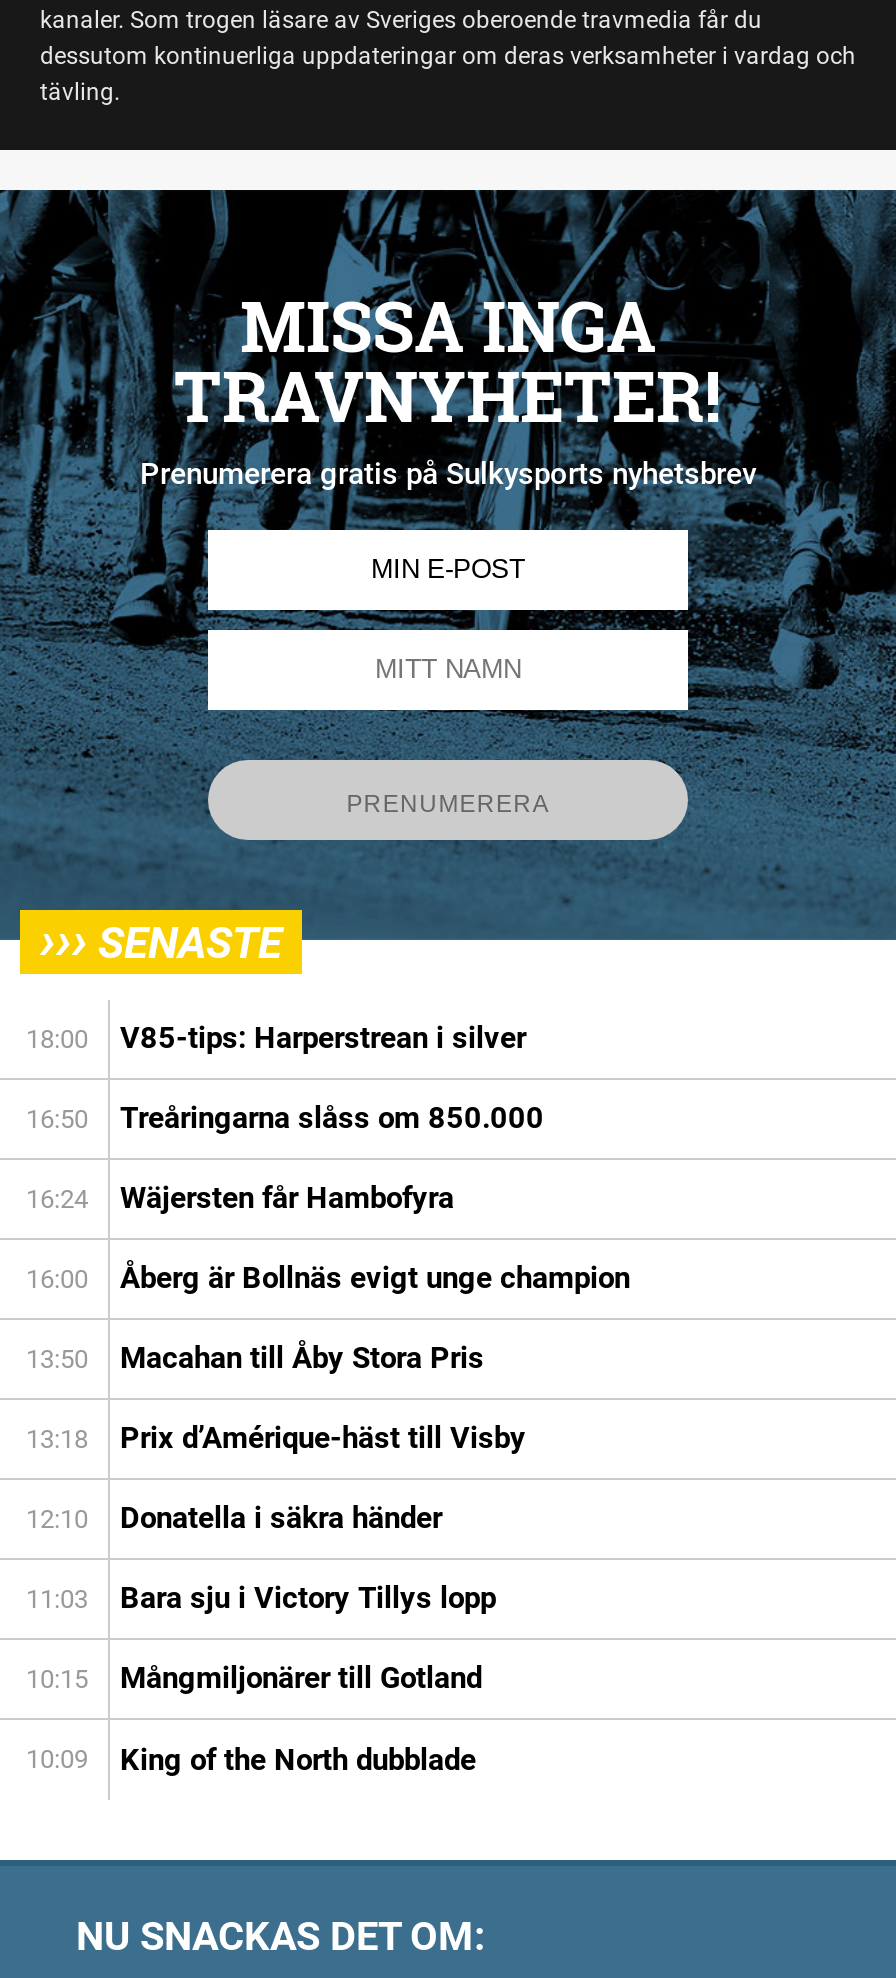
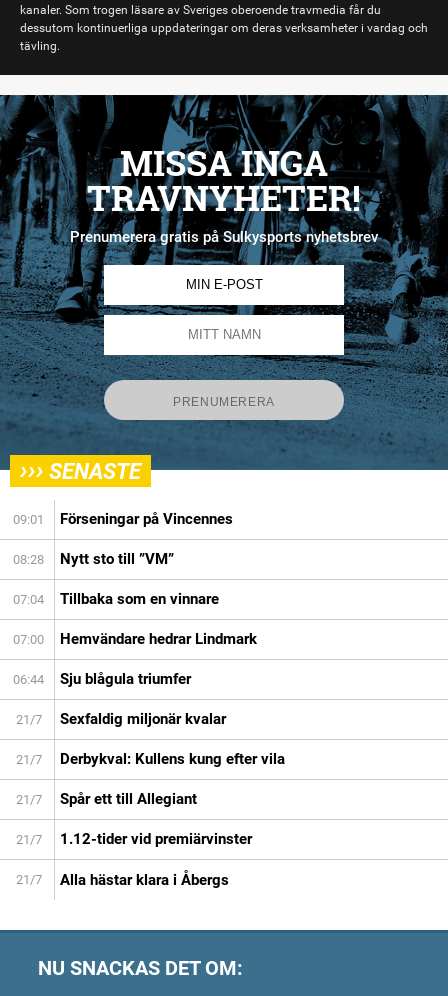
- 18:00
- V85-tips: Harperstrean i silver
+ 09:01
+ Förseningar på Vincennes

- 16:50
- Treåringarna slåss om 850.000
+ 08:28
+ Nytt sto till ”VM”

- 16:24
- Wäjersten får Hambofyra
+ 07:04
+ Tillbaka som en vinnare

- 16:00
- Åberg är Bollnäs evigt unge champion
+ 07:00
+ Hemvändare hedrar Lindmark

- 13:50
- Macahan till Åby Stora Pris
+ 06:44
+ Sju blågula triumfer

- 13:18
- Prix d’Amérique-häst till Visby
+ 21/7
+ Sexfaldig miljonär kvalar

- 12:10
- Donatella i säkra händer
+ 21/7
+ Derbykval: Kullens kung efter vila

- 11:03
- Bara sju i Victory Tillys lopp
+ 21/7
+ Spår ett till Allegiant

- 10:15
- Mångmiljonärer till Gotland
+ 21/7
+ 1.12-tider vid premiärvinster

- 10:09
- King of the North dubblade
+ 21/7
+ Alla hästar klara i Åbergs
